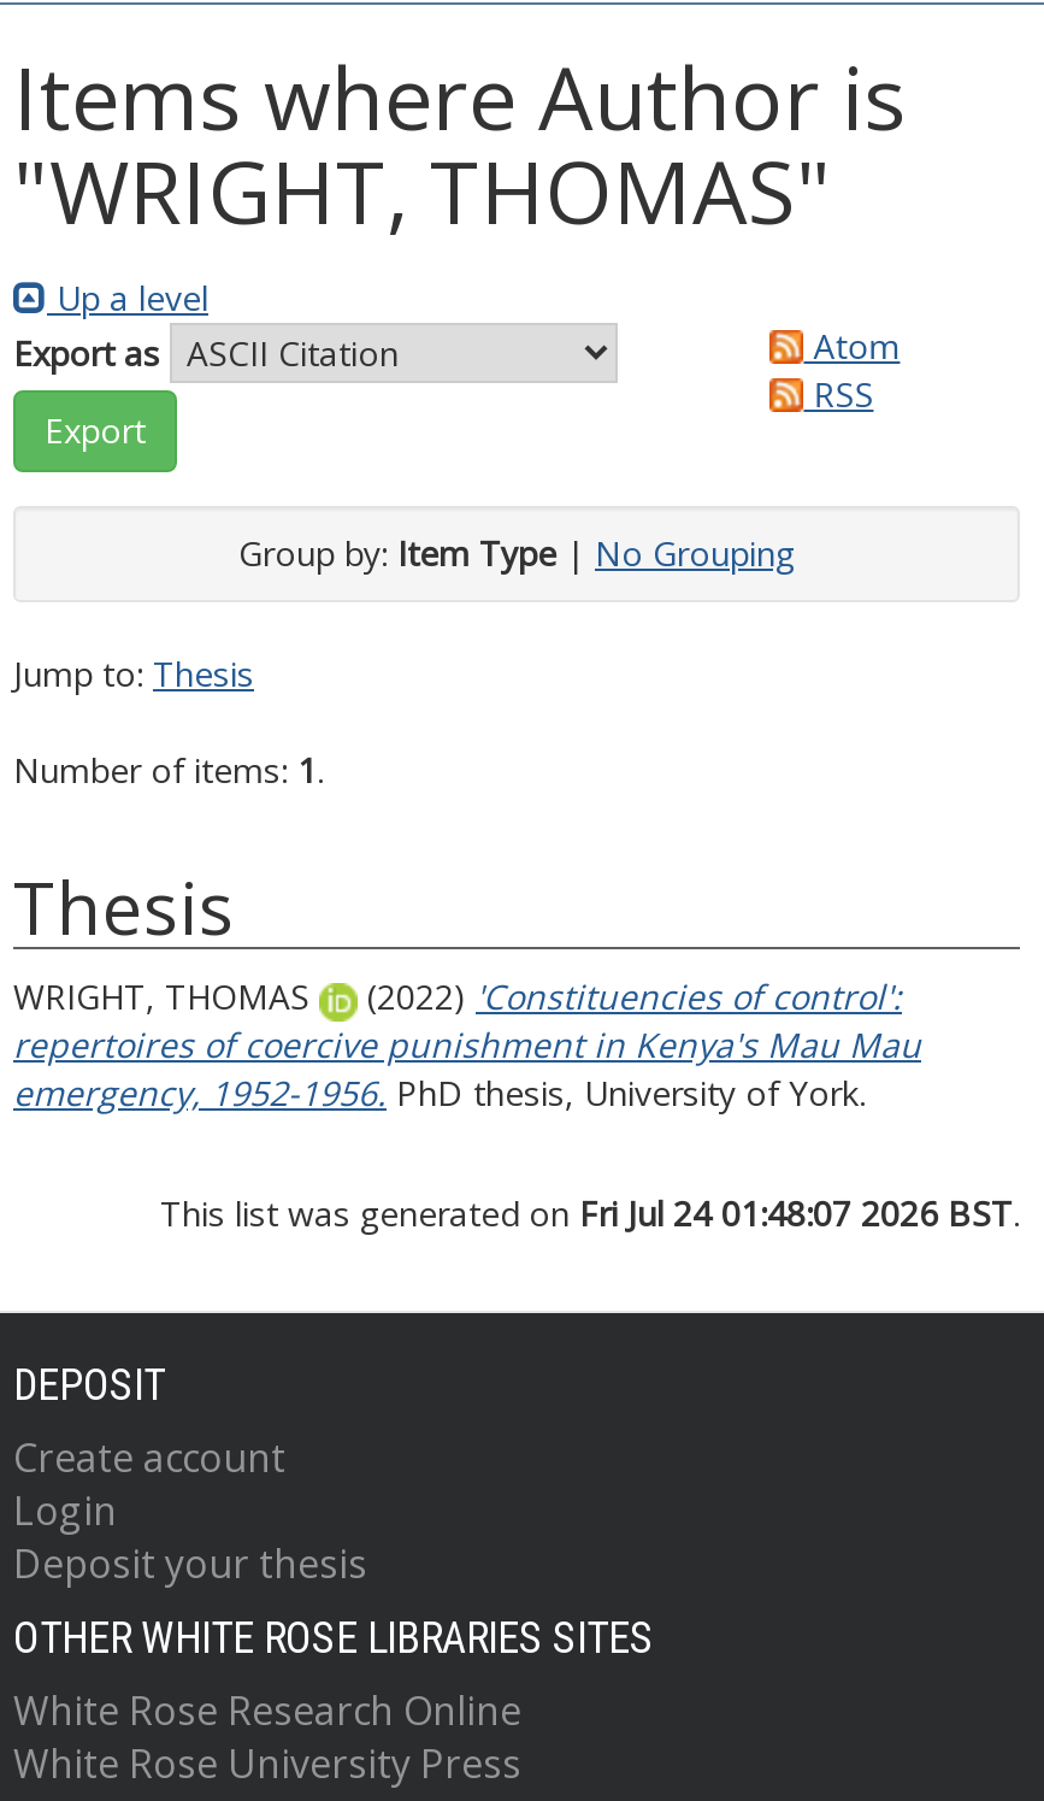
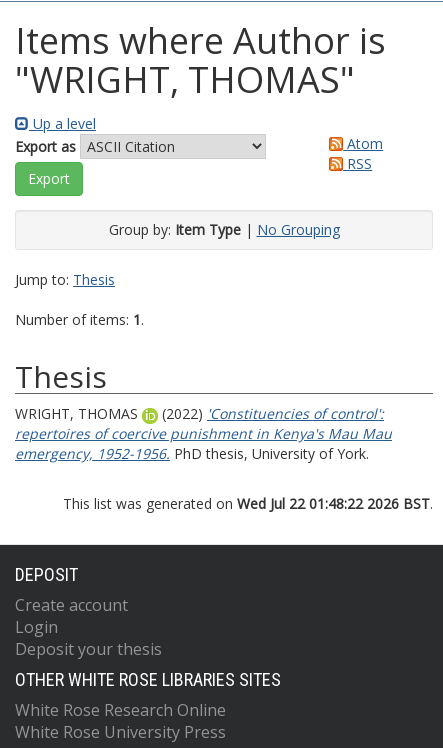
- This list was generated on Fri Jul 24 01:48:07 2026 BST.
+ This list was generated on Wed Jul 22 01:48:22 2026 BST.
